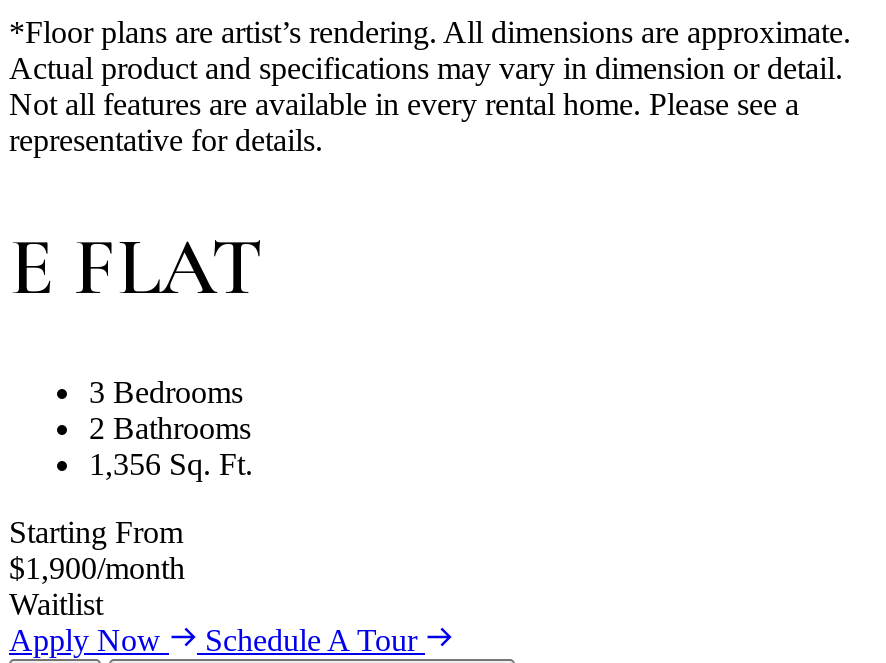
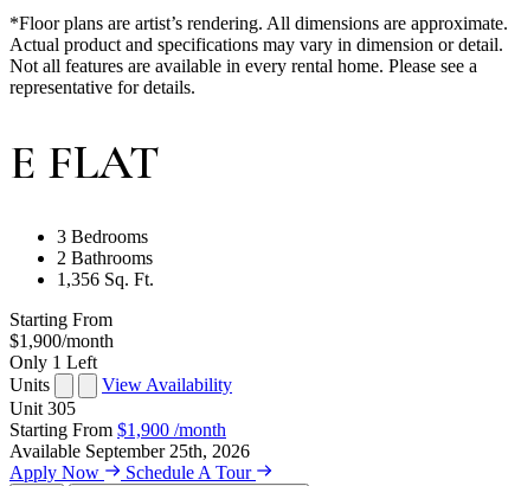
- Waitlist
+ Only 1 Left
+ Units
+ View Availability
+ Unit 305
+ Starting From $1,900 /month
+ Available September 25th, 2026
